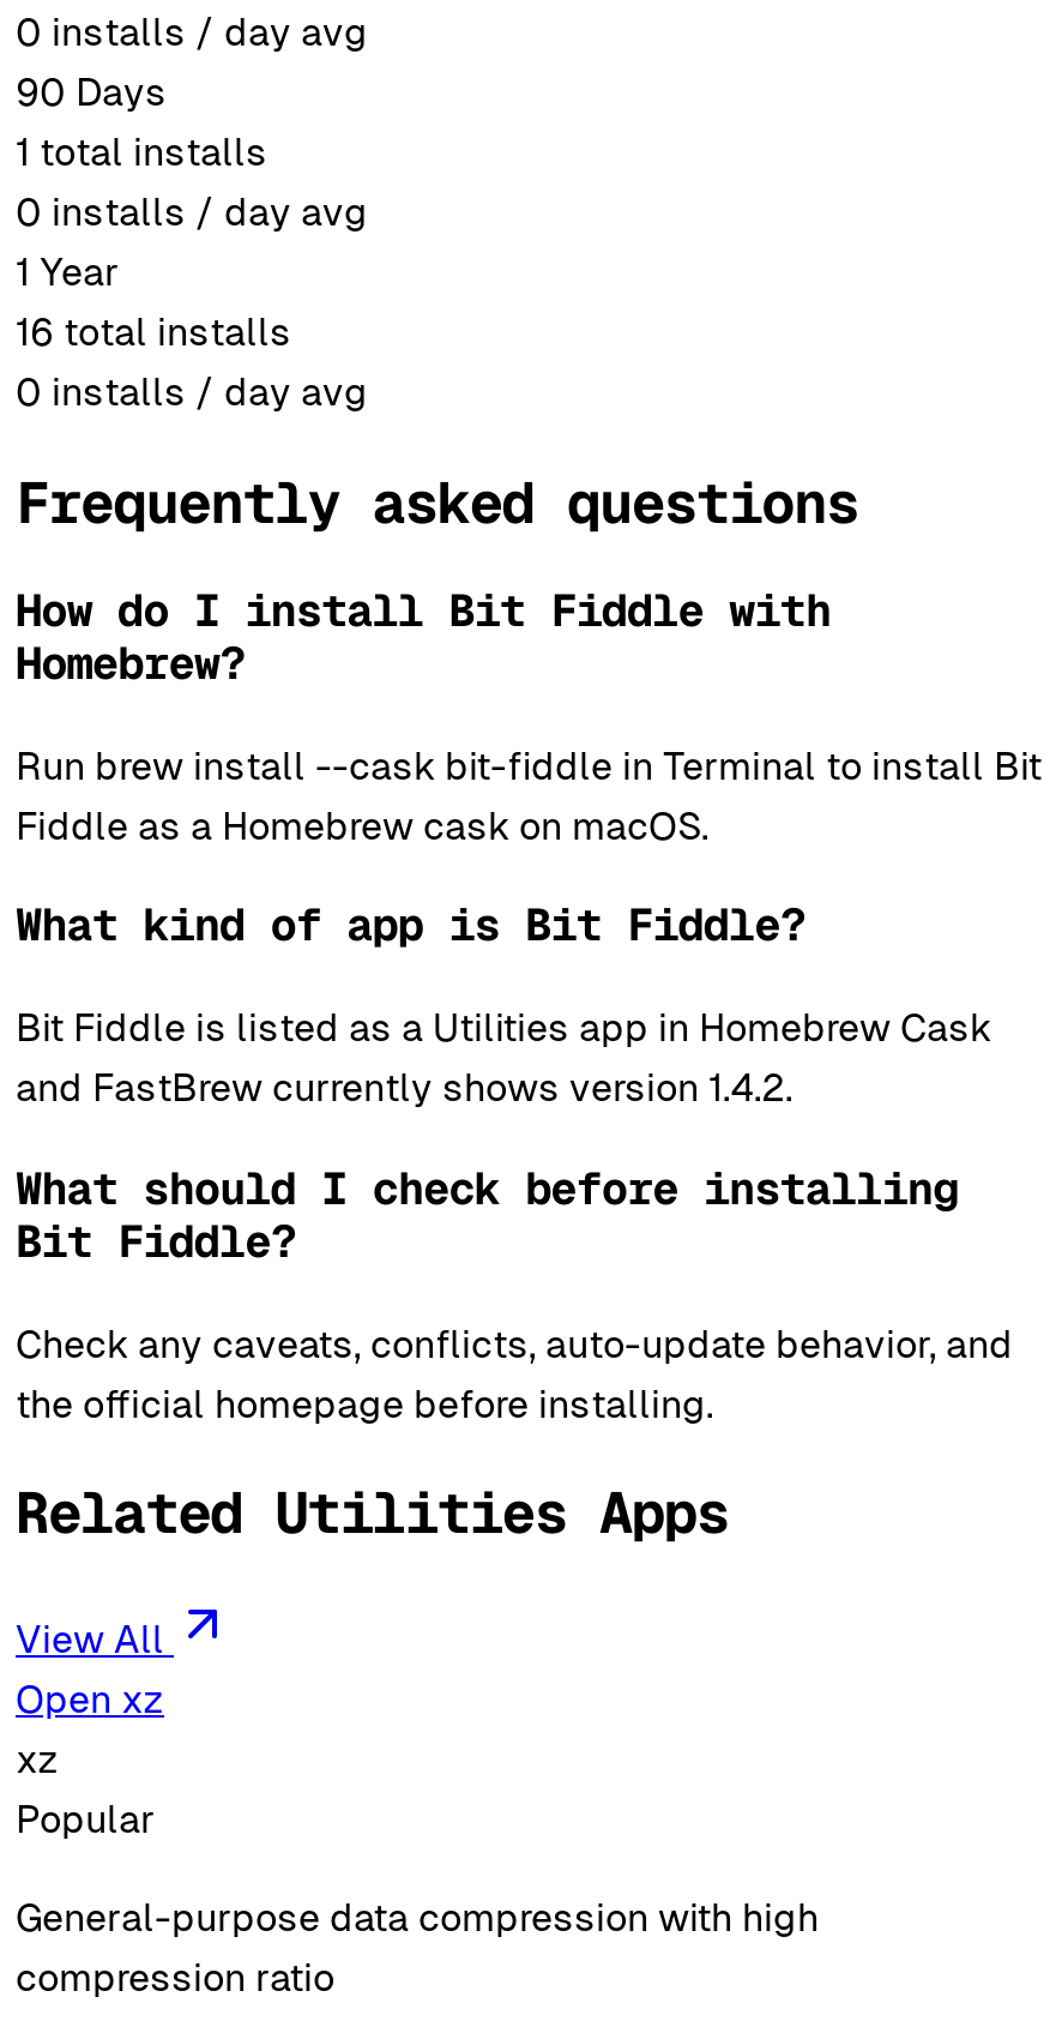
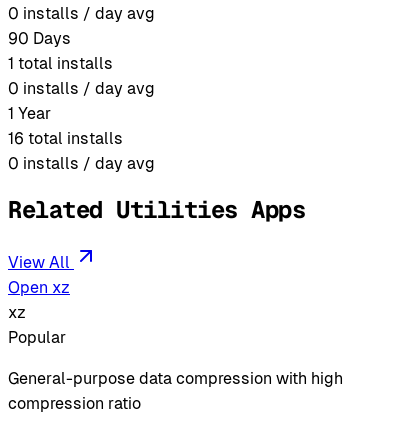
- Frequently asked questions
- How do I install Bit Fiddle with
- Homebrew?
- Run brew install --cask bit-fiddle in Terminal to install Bit
- Fiddle as a Homebrew cask on macOS.
- What kind of app is Bit Fiddle?
- Bit Fiddle is listed as a Utilities app in Homebrew Cask
- and FastBrew currently shows version 1.4.2.
- What should I check before installing
- Bit Fiddle?
- Check any caveats, conflicts, auto-update behavior, and
- the official homepage before installing.
